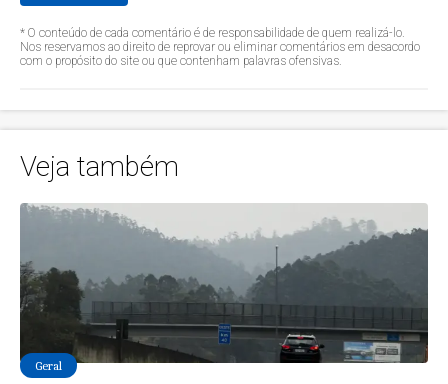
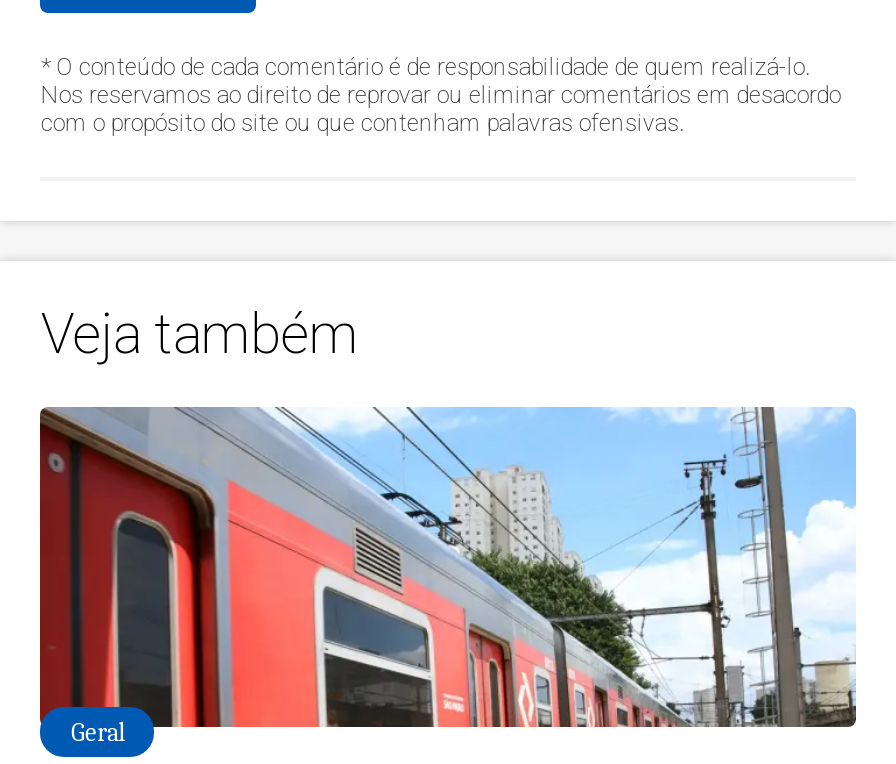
- [image]
+ [image]
